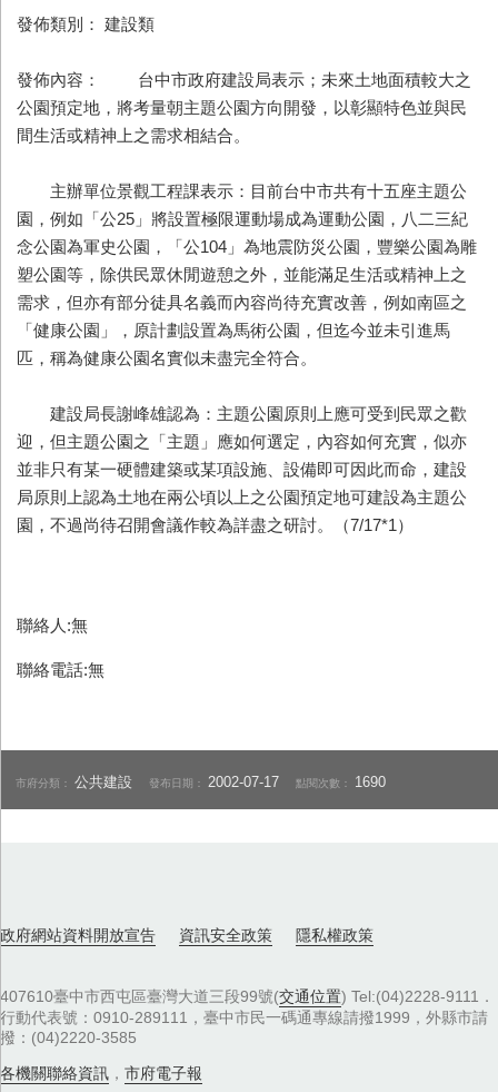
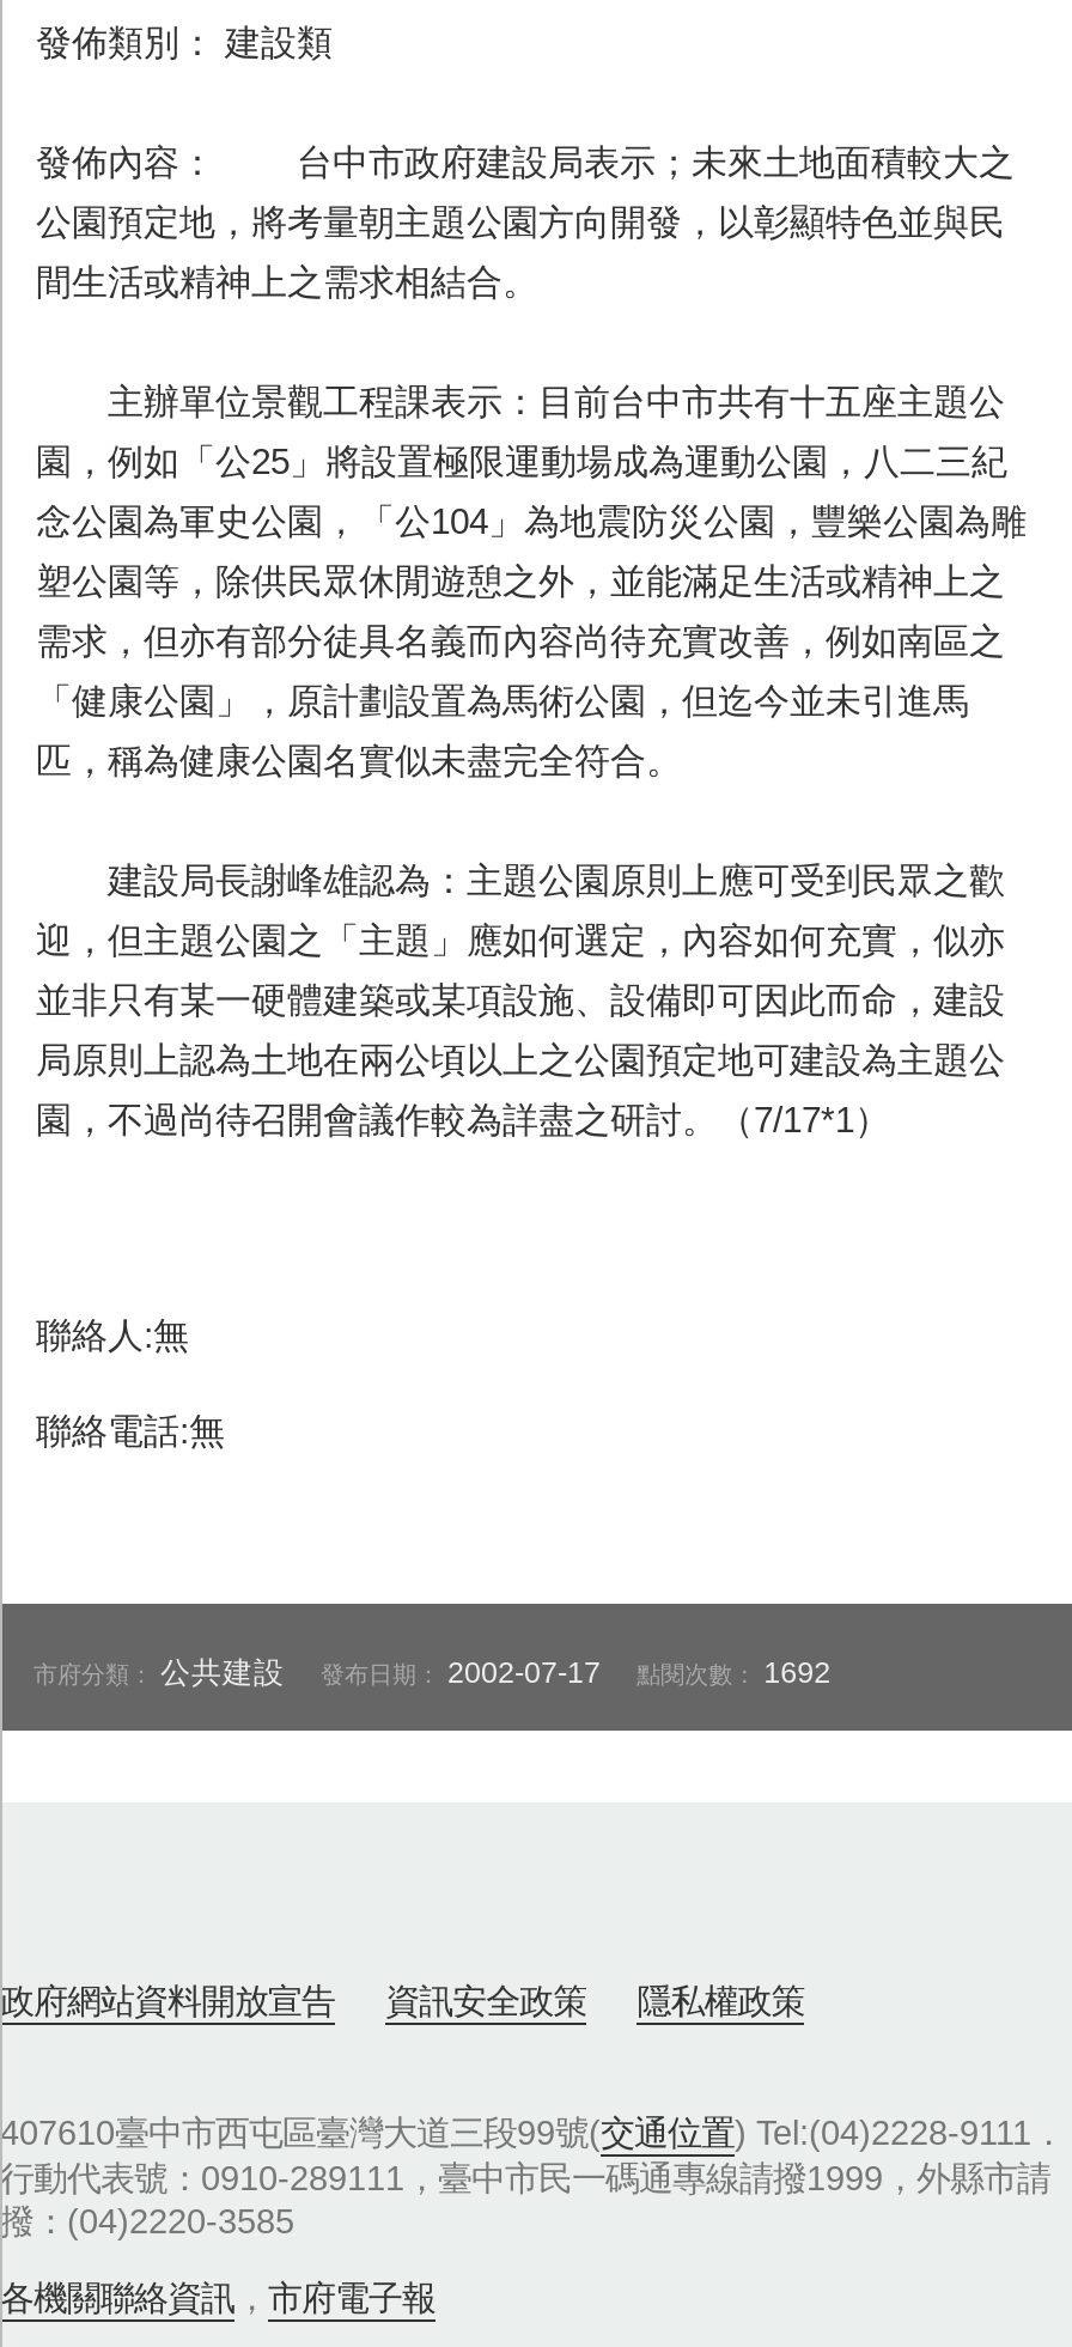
- 市府分類：公共建設 發布日期：2002-07-17 點閱次數：1690
+ 市府分類：公共建設 發布日期：2002-07-17 點閱次數：1692
